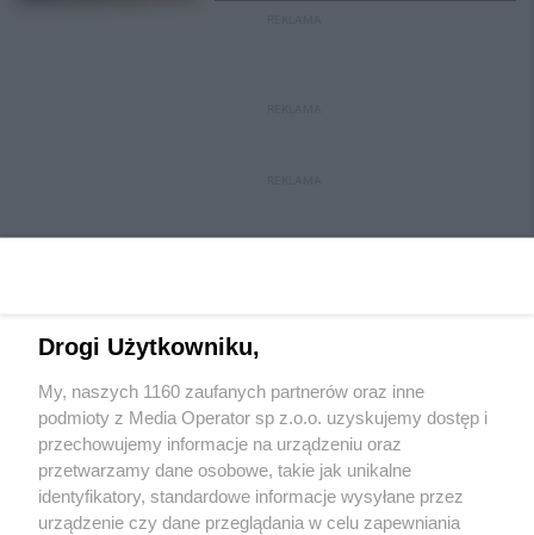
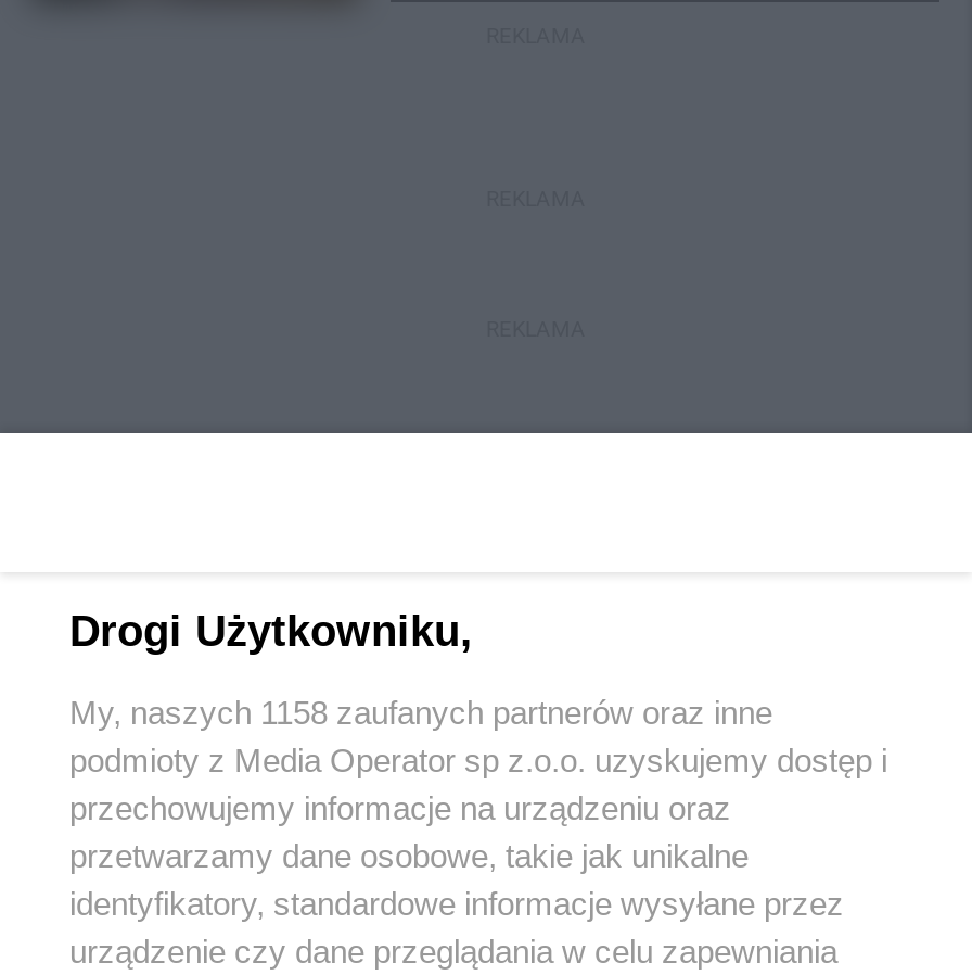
- My, naszych 1160 zaufanych partnerów oraz inne
+ My, naszych 1158 zaufanych partnerów oraz inne
